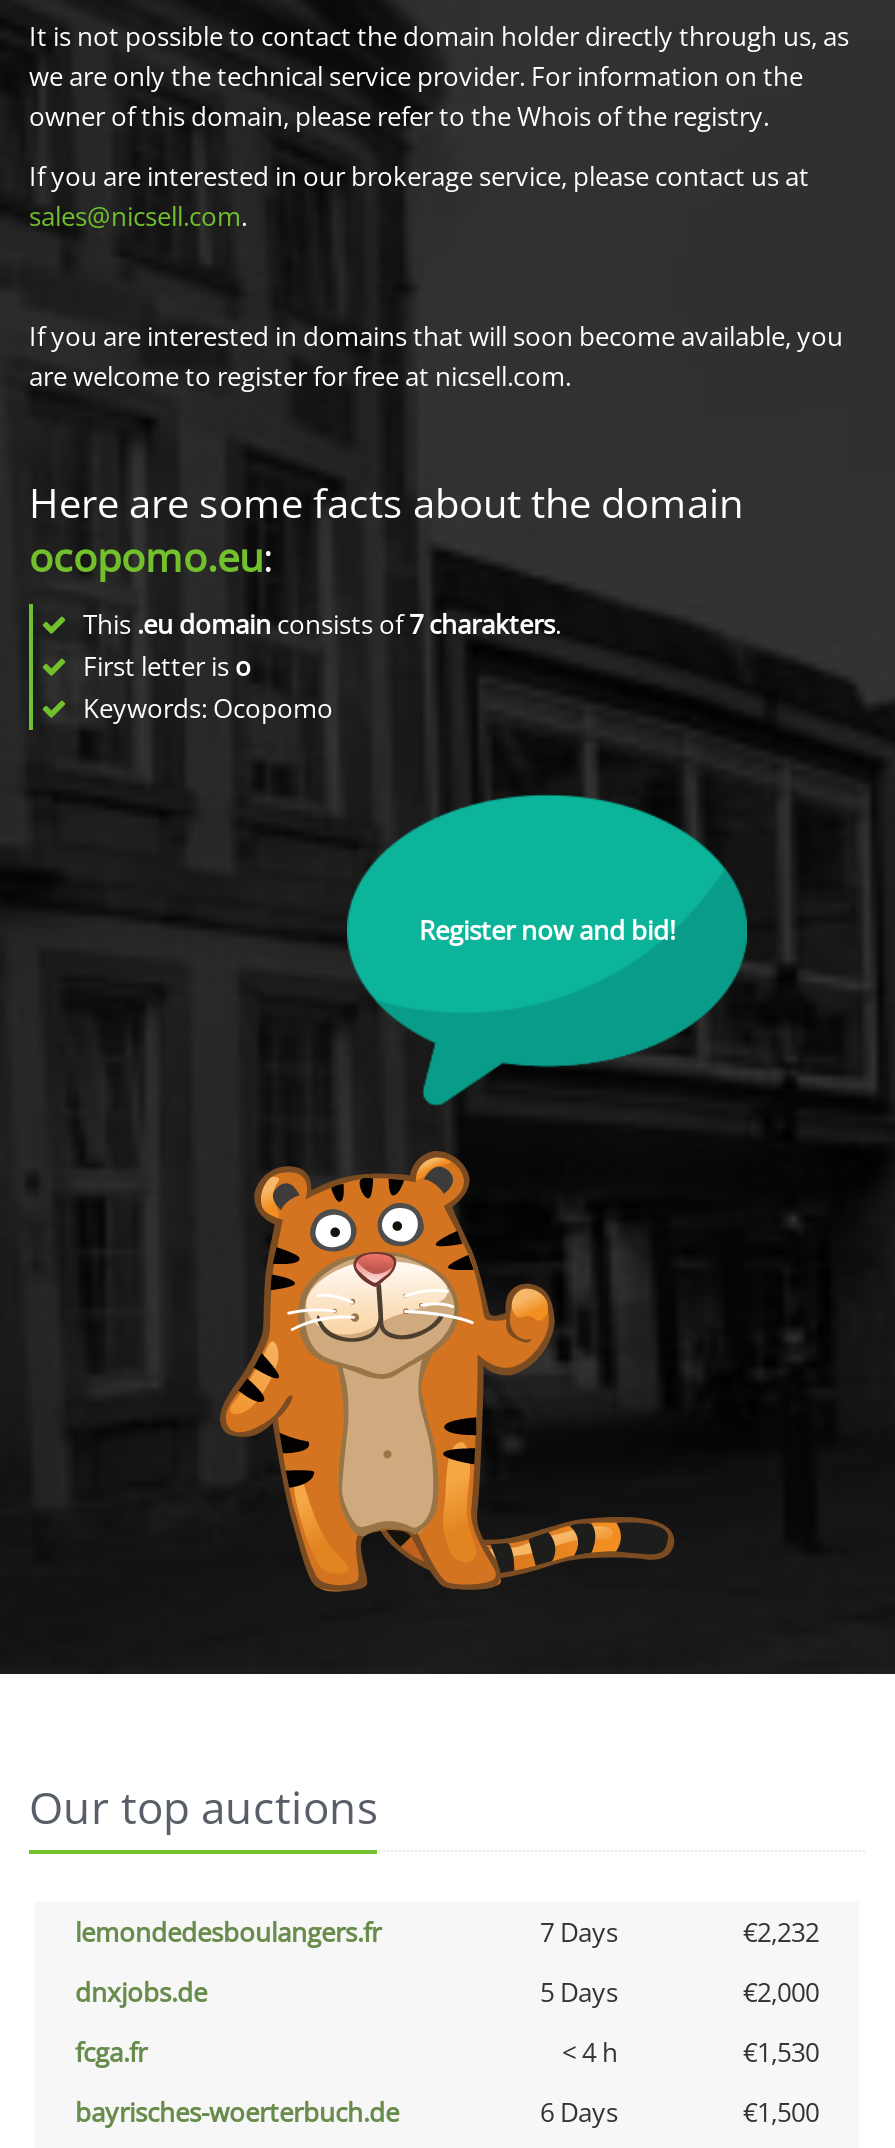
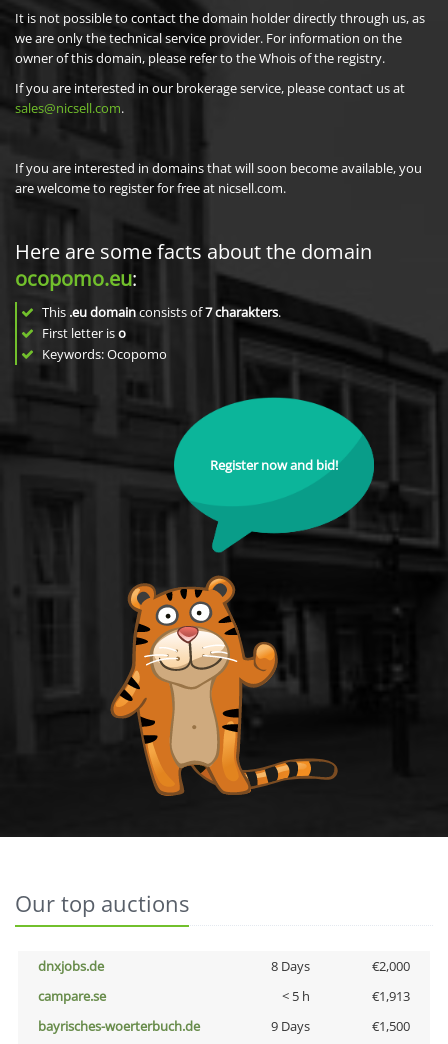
- lemondedesboulangers.fr
- 7 Days
- €2,232

- 5 Days
+ 8 Days

- fcga.fr
- < 4 h
- €1,530
+ campare.se
+ < 5 h
+ €1,913

- 6 Days
+ 9 Days
